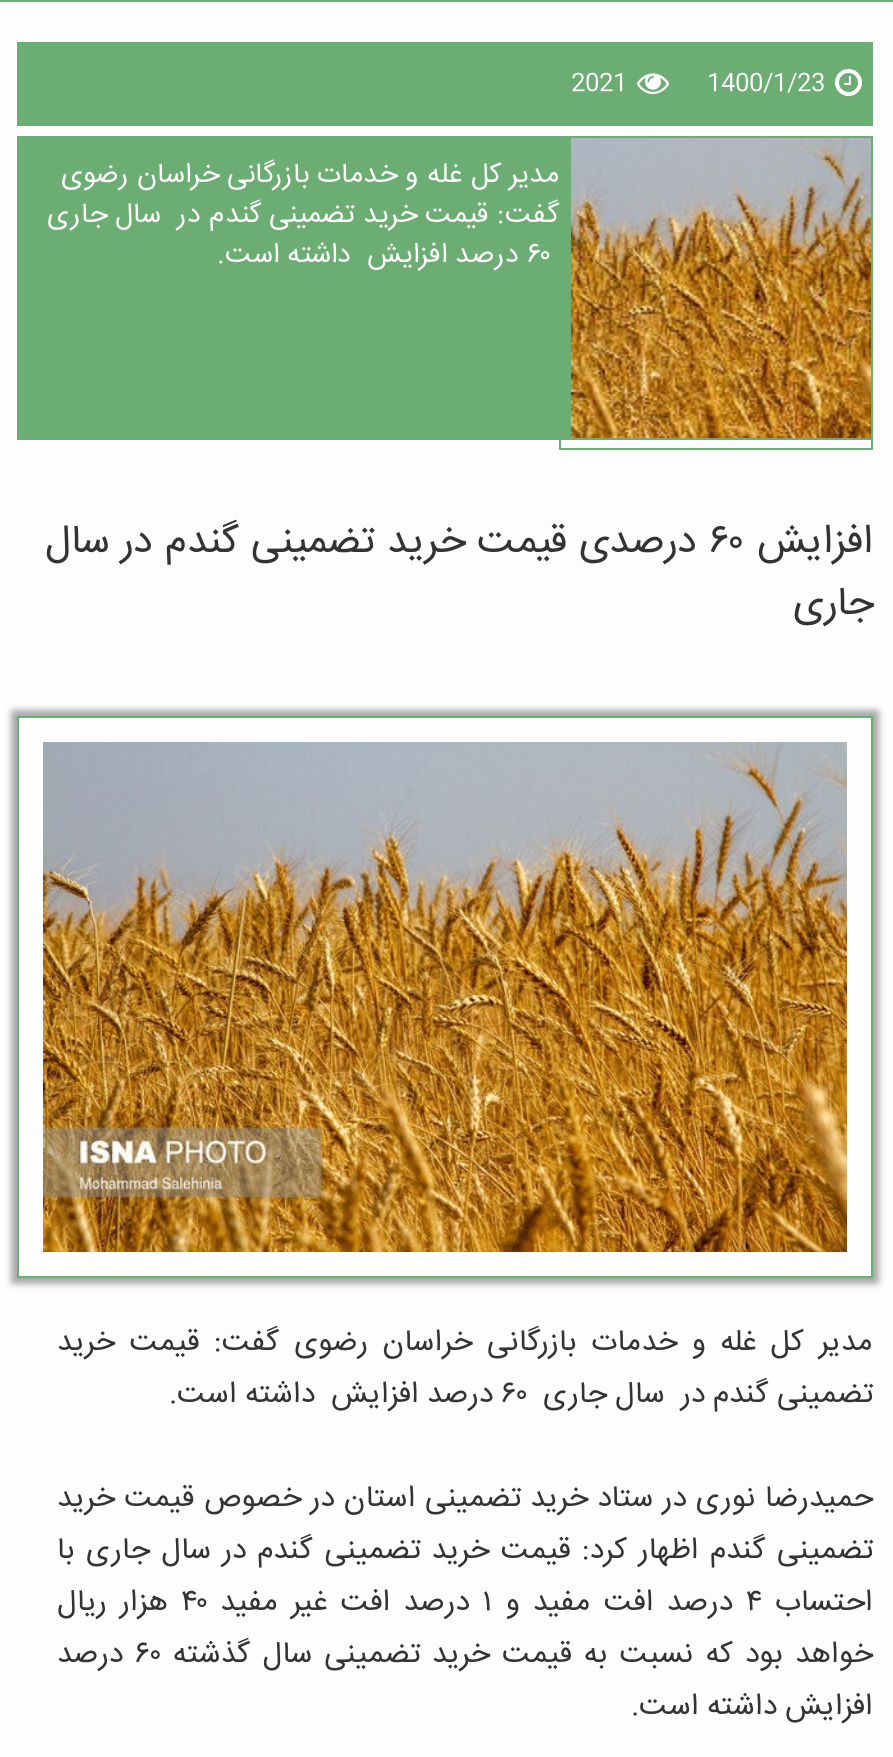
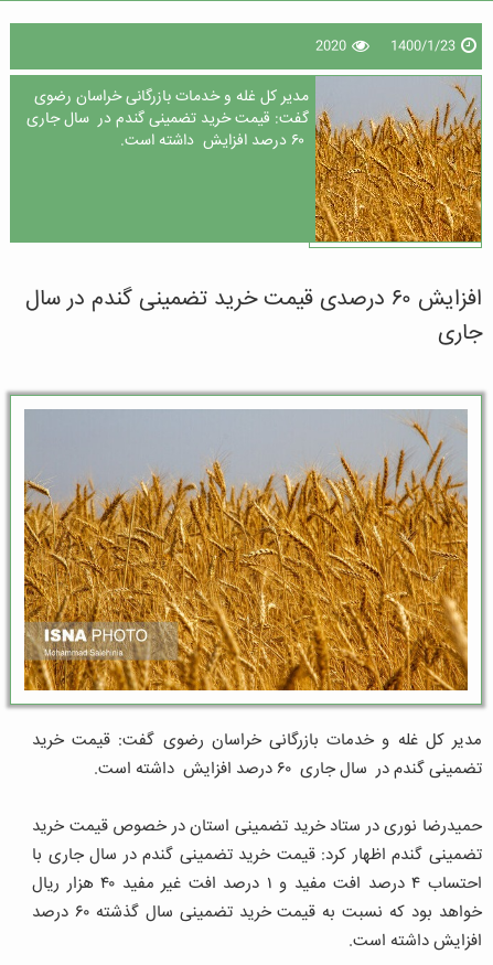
- 2021
+ 2020
